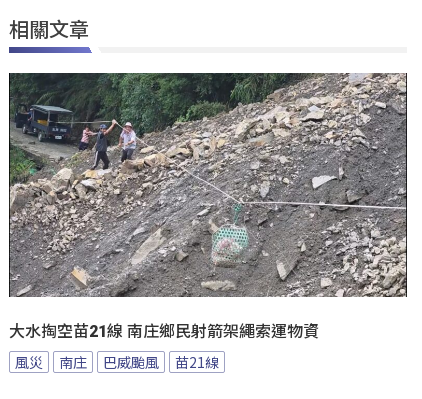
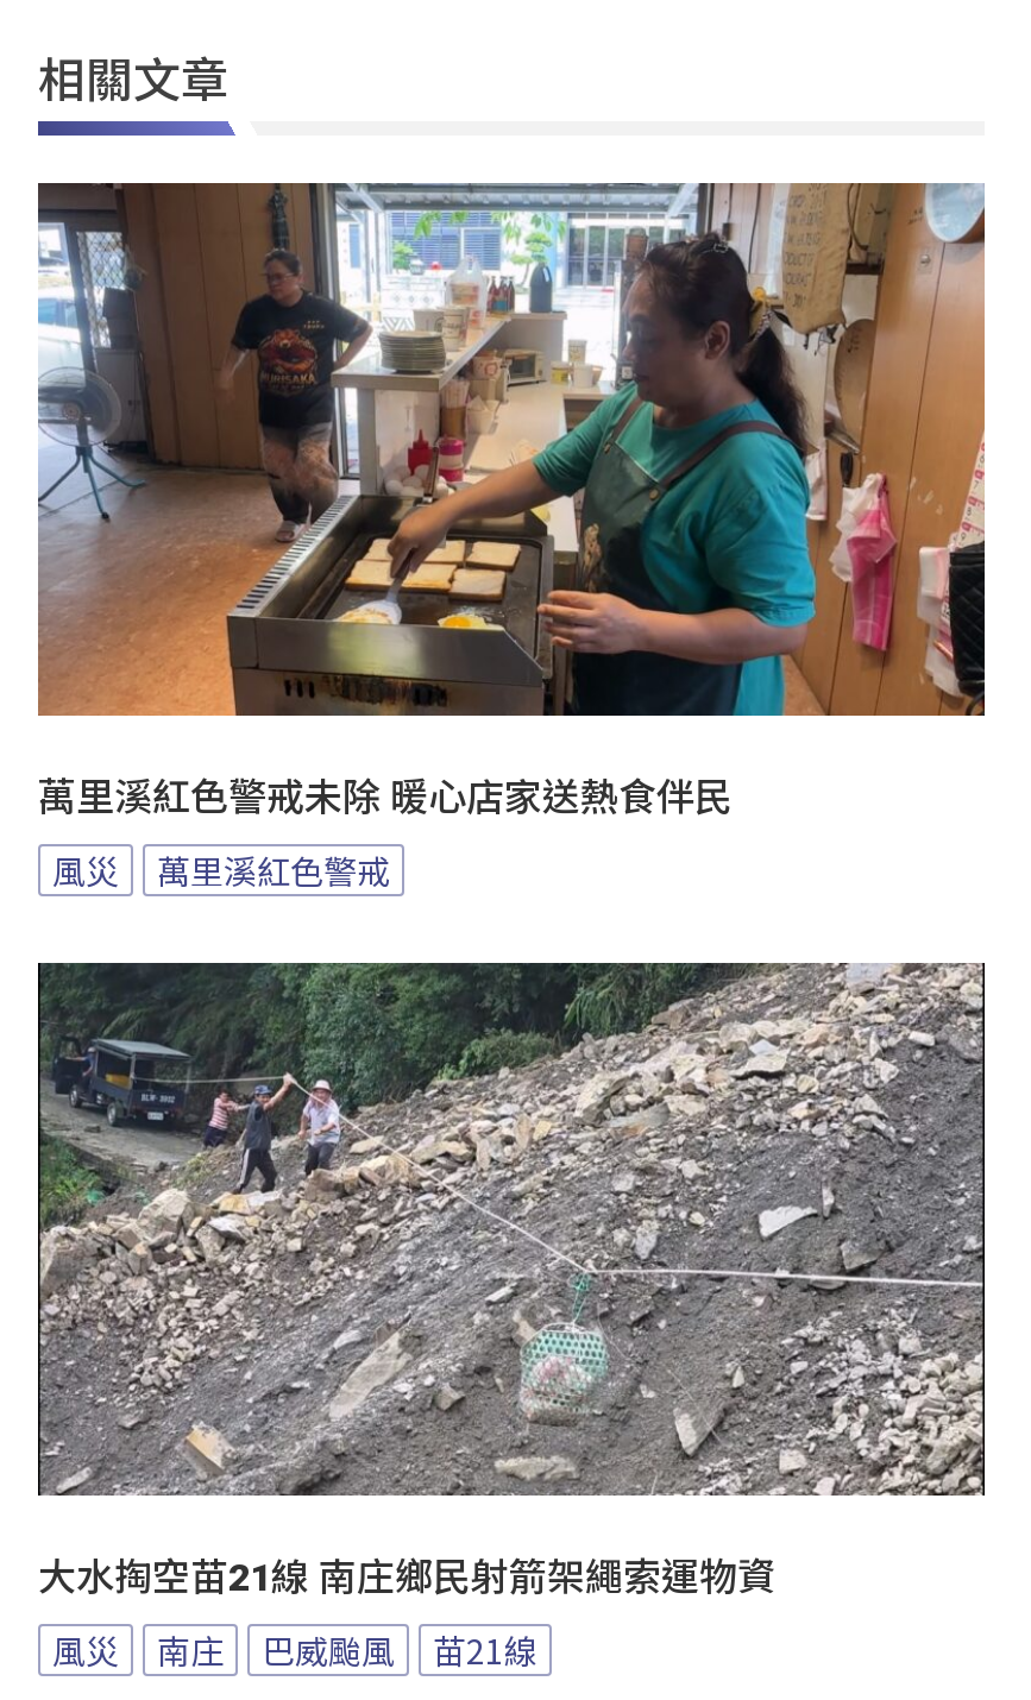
+ [image]
+ 萬里溪紅色警戒未除 暖心店家送熱食伴民
+ 風災
+ 萬里溪紅色警戒
